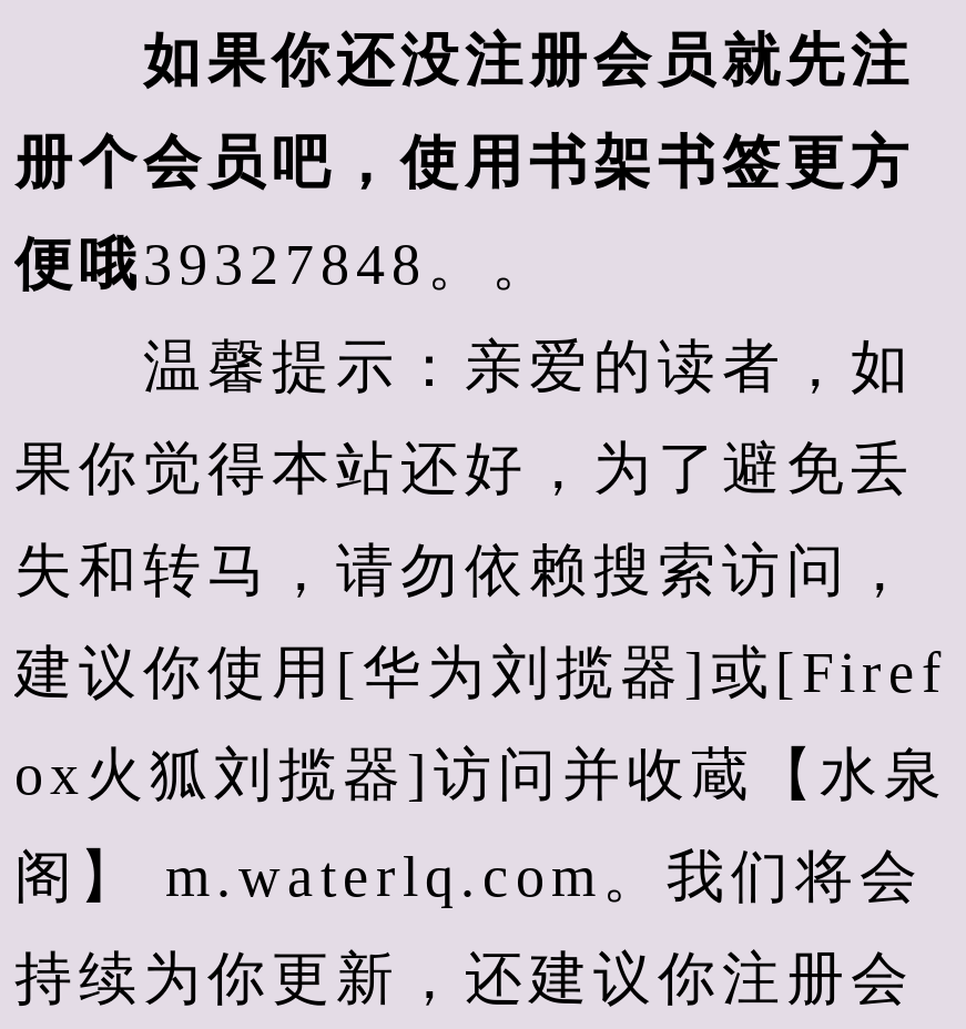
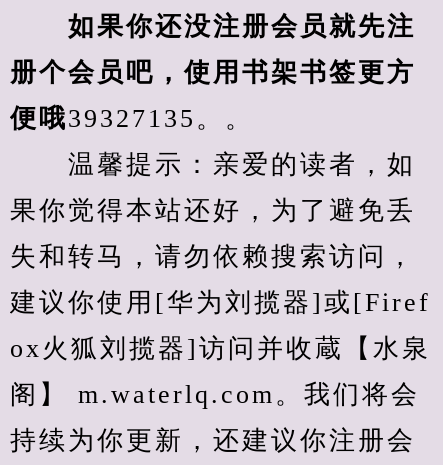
- 便哦39327848。。
+ 便哦39327135。。
